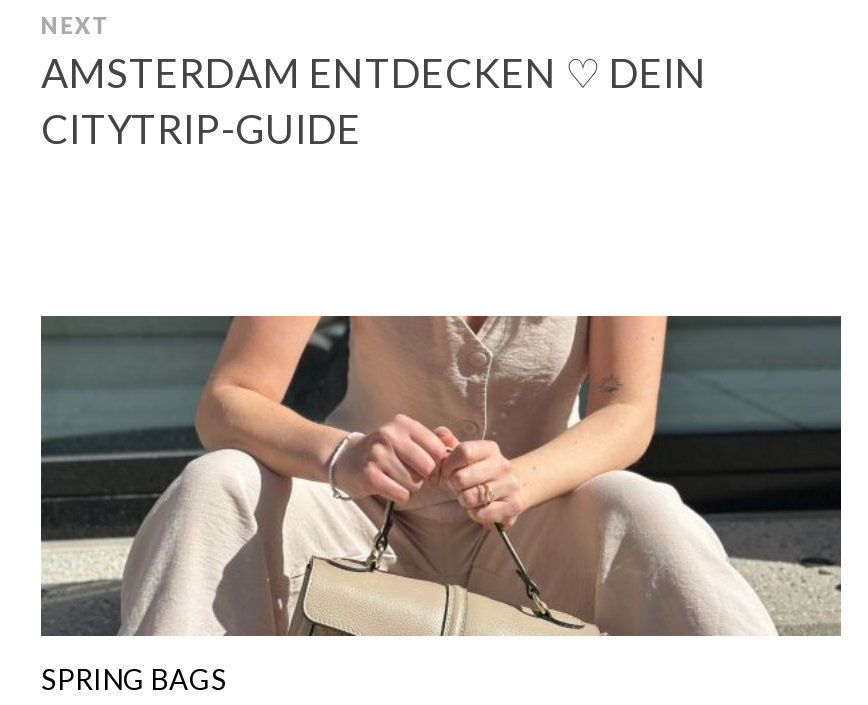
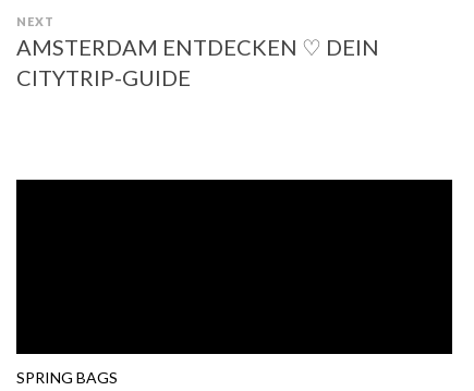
- [image]
